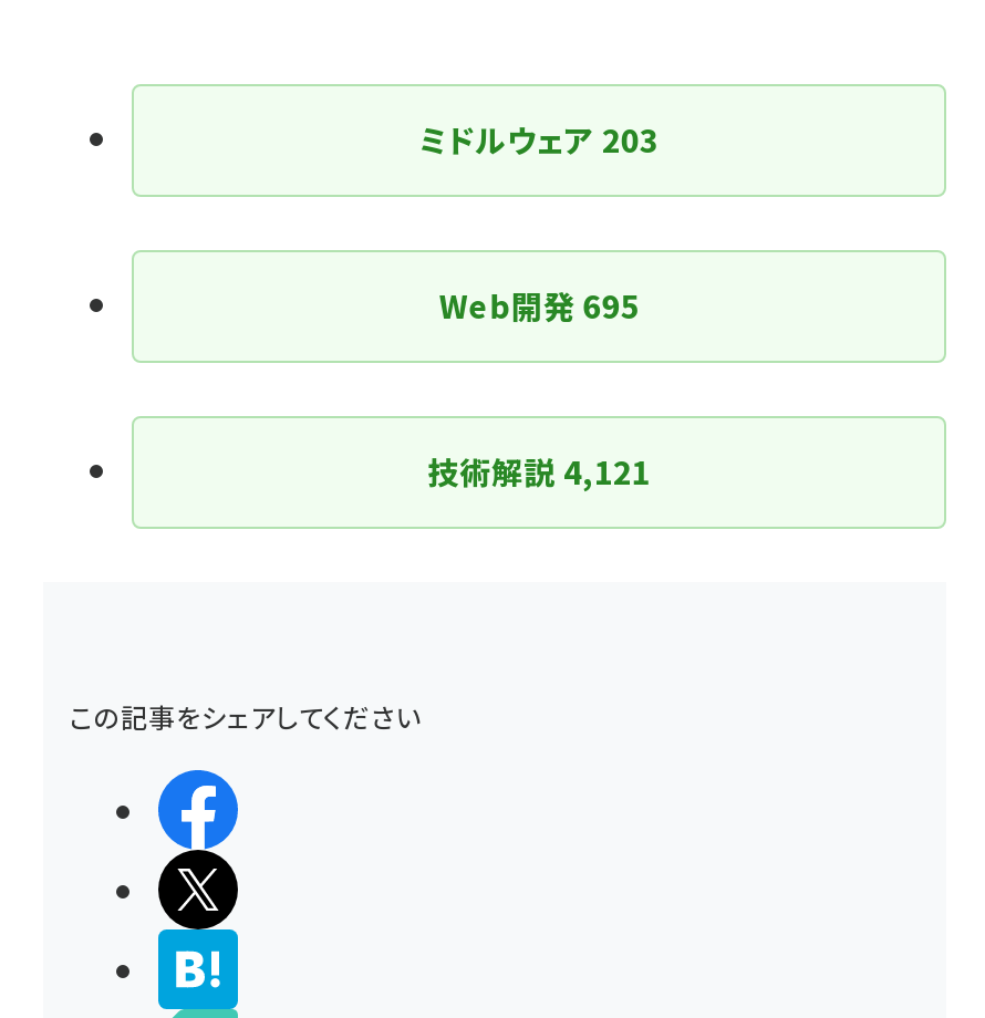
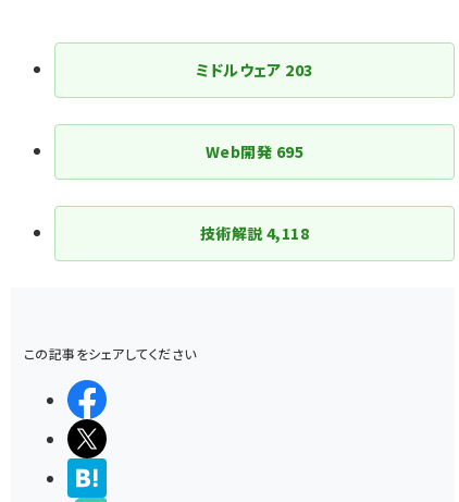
- 技術解説4,121
+ 技術解説4,118
